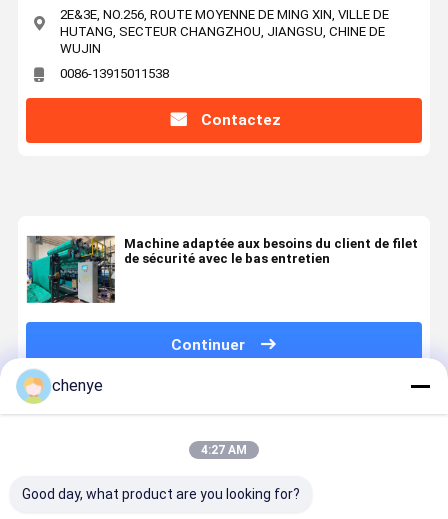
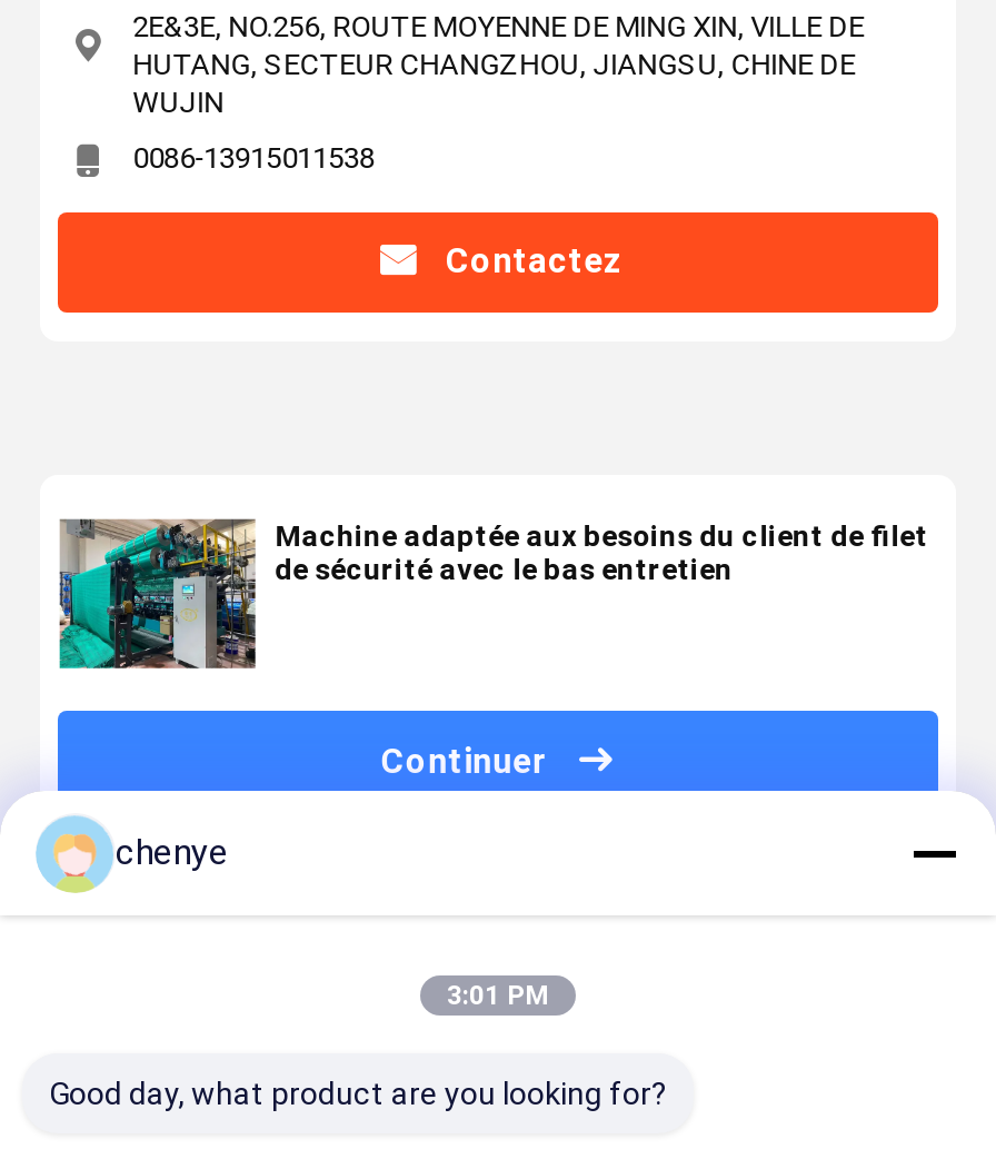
- 4:27 AM
+ 3:01 PM
